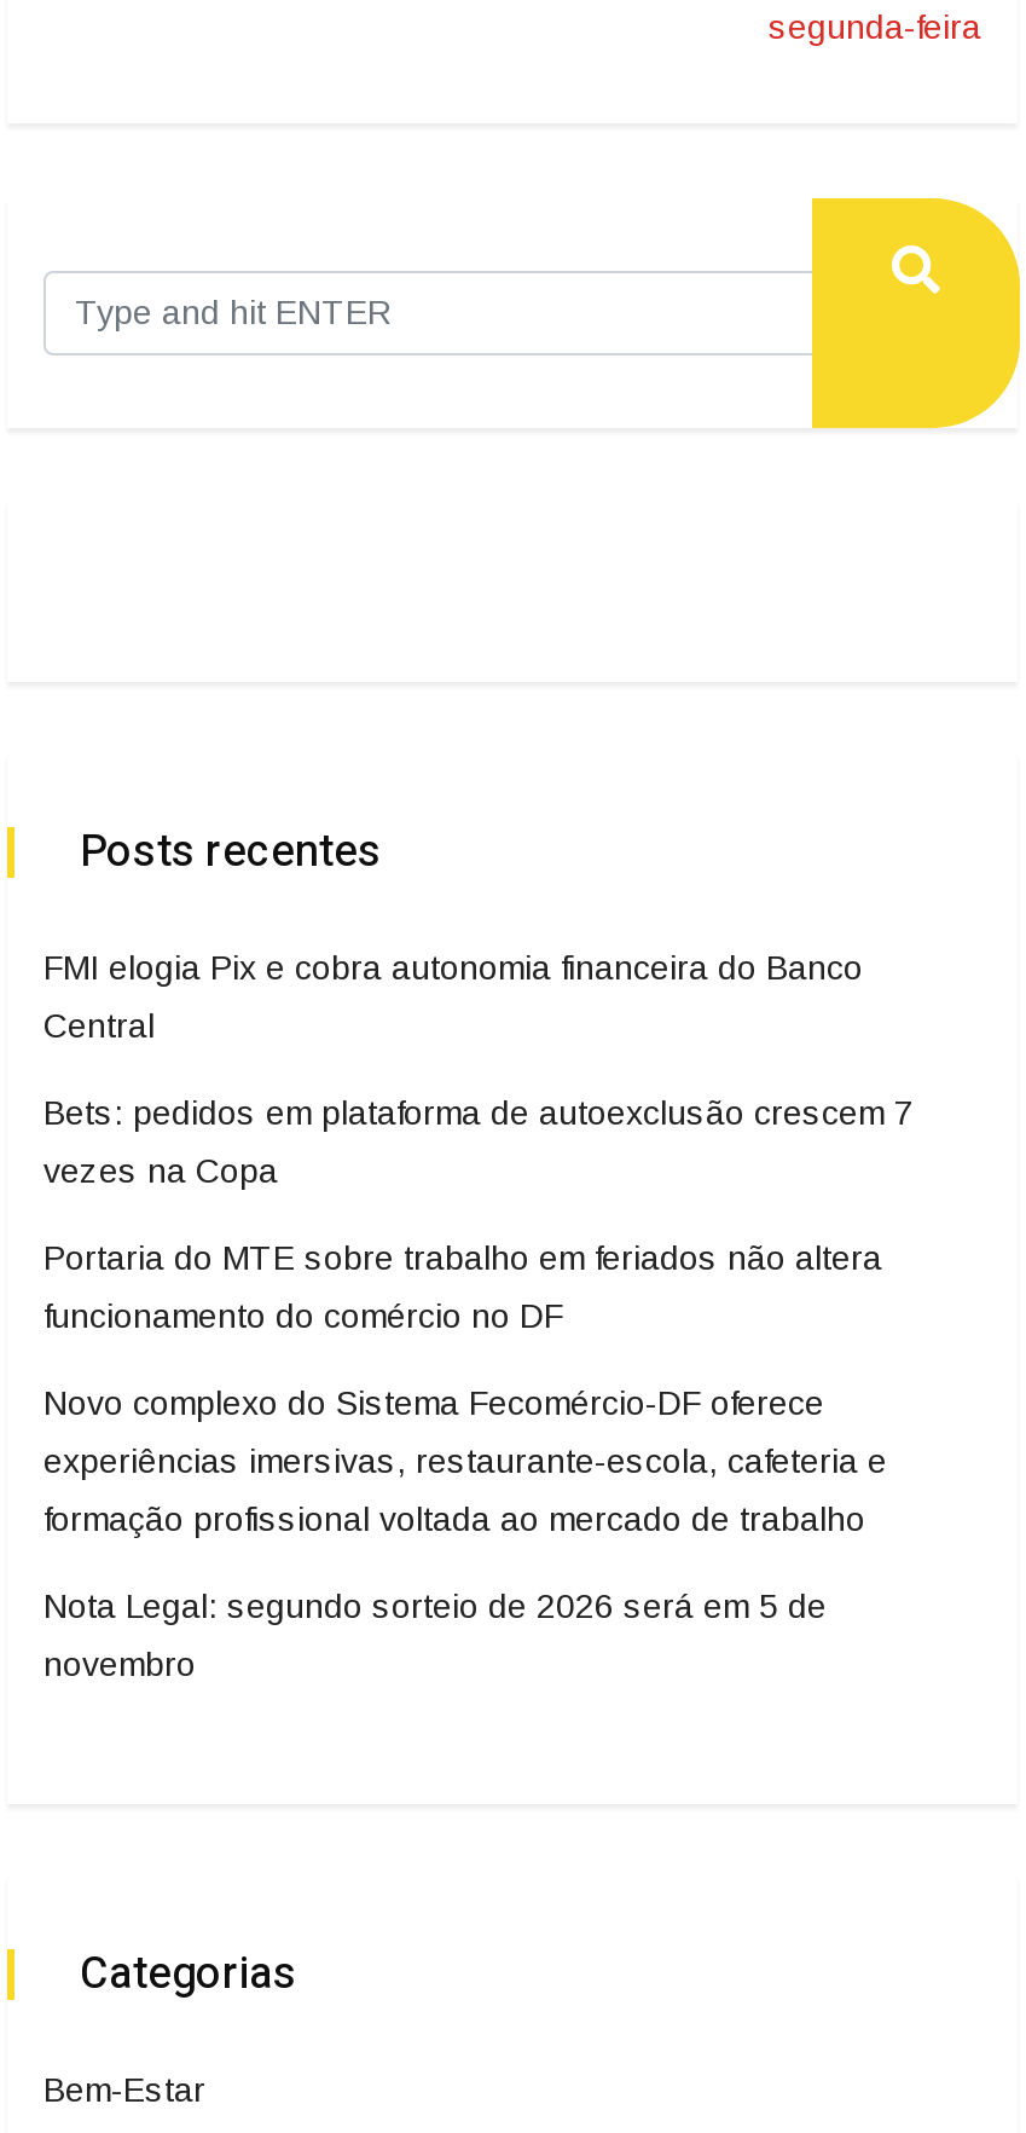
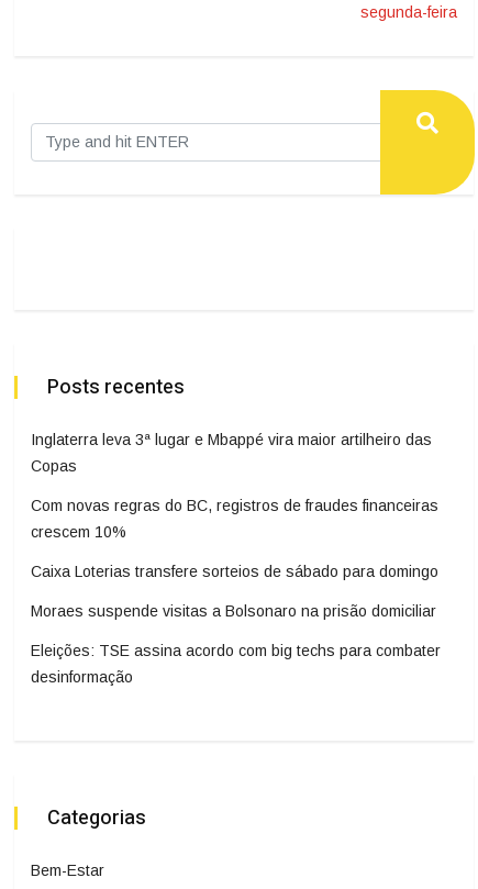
- FMI elogia Pix e cobra autonomia financeira do Banco
- Central
- Bets: pedidos em plataforma de autoexclusão crescem 7
- vezes na Copa
- Portaria do MTE sobre trabalho em feriados não altera
- funcionamento do comércio no DF
- Novo complexo do Sistema Fecomércio-DF oferece
- experiências imersivas, restaurante-escola, cafeteria e
- formação profissional voltada ao mercado de trabalho
- Nota Legal: segundo sorteio de 2026 será em 5 de
- novembro
+ Inglaterra leva 3ª lugar e Mbappé vira maior artilheiro das
+ Copas
+ Com novas regras do BC, registros de fraudes financeiras
+ crescem 10%
+ Caixa Loterias transfere sorteios de sábado para domingo
+ Moraes suspende visitas a Bolsonaro na prisão domiciliar
+ Eleições: TSE assina acordo com big techs para combater
+ desinformação
